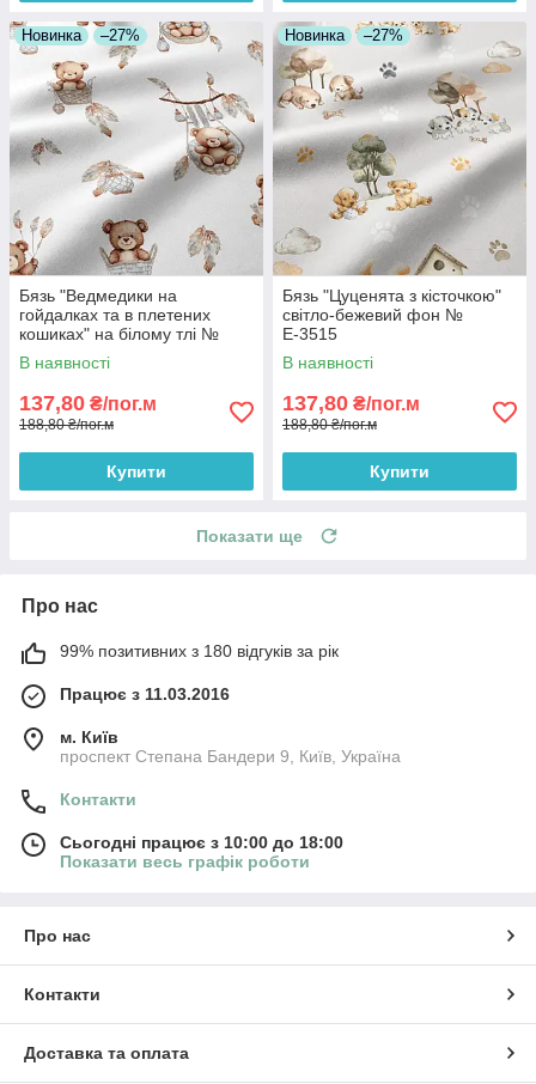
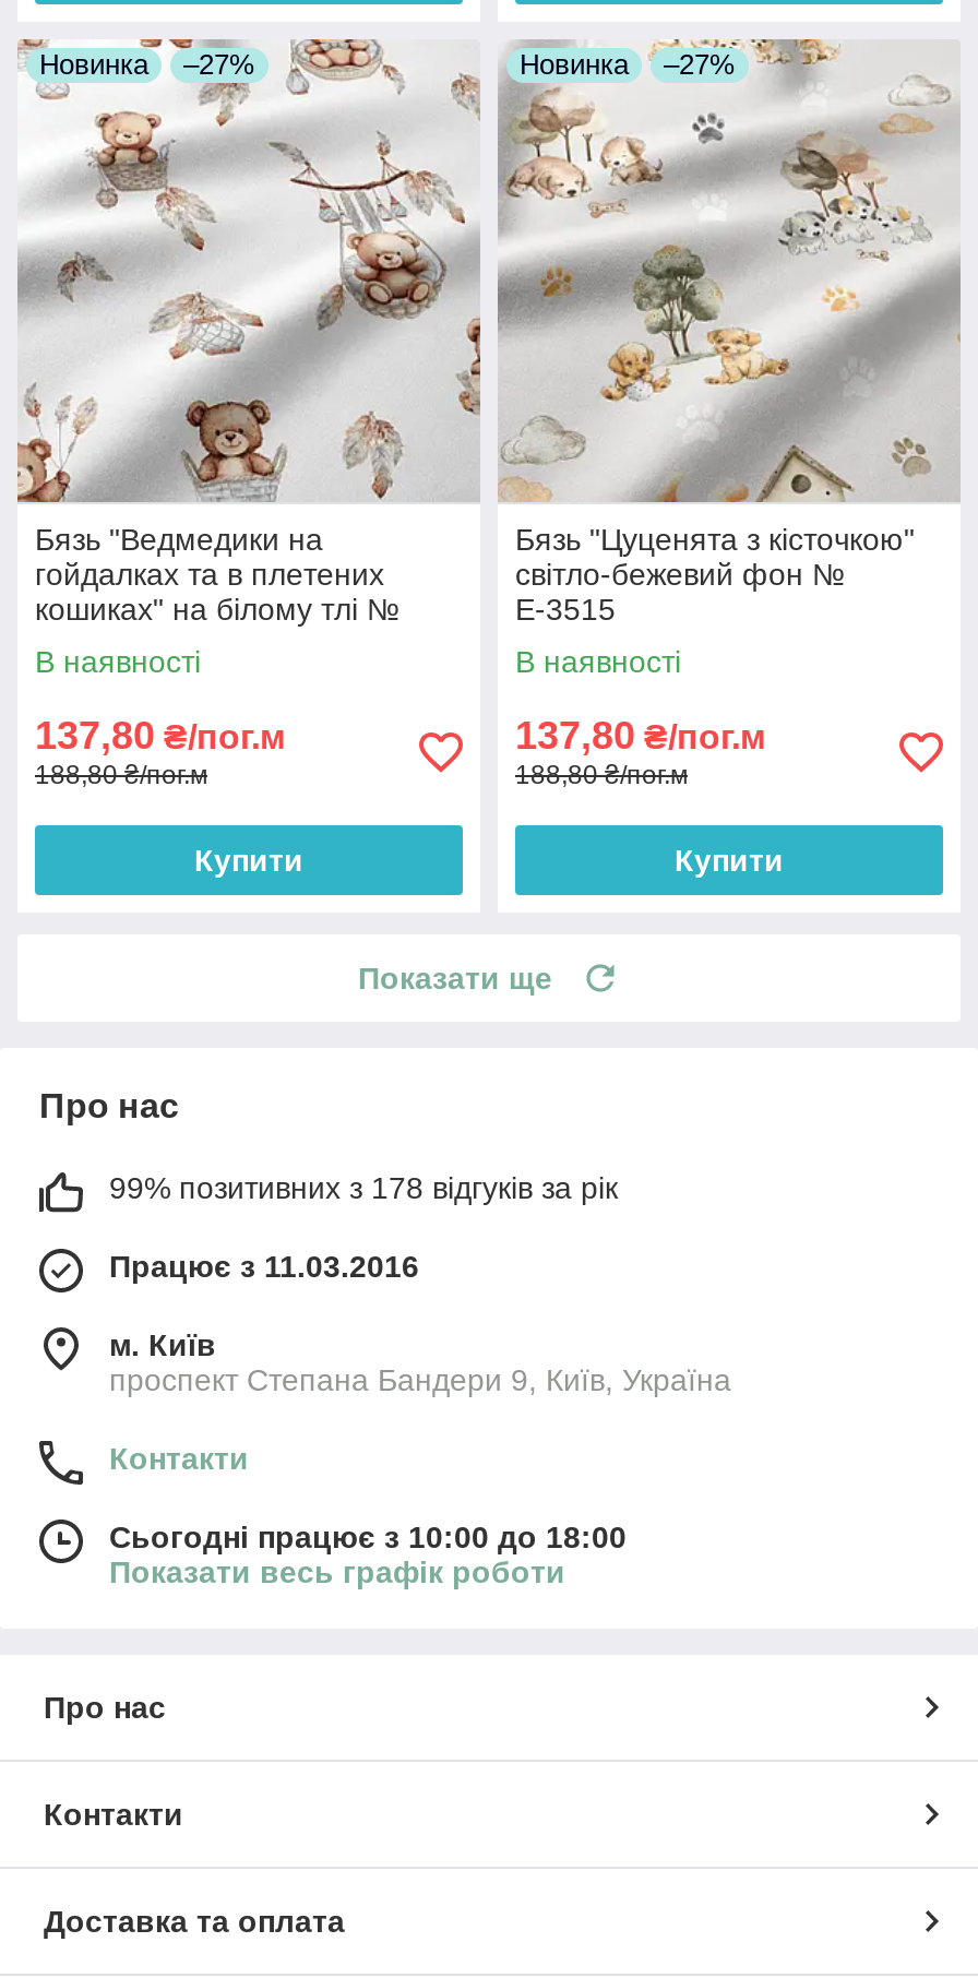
- 99% позитивних з 180 відгуків за рік
+ 99% позитивних з 178 відгуків за рік
